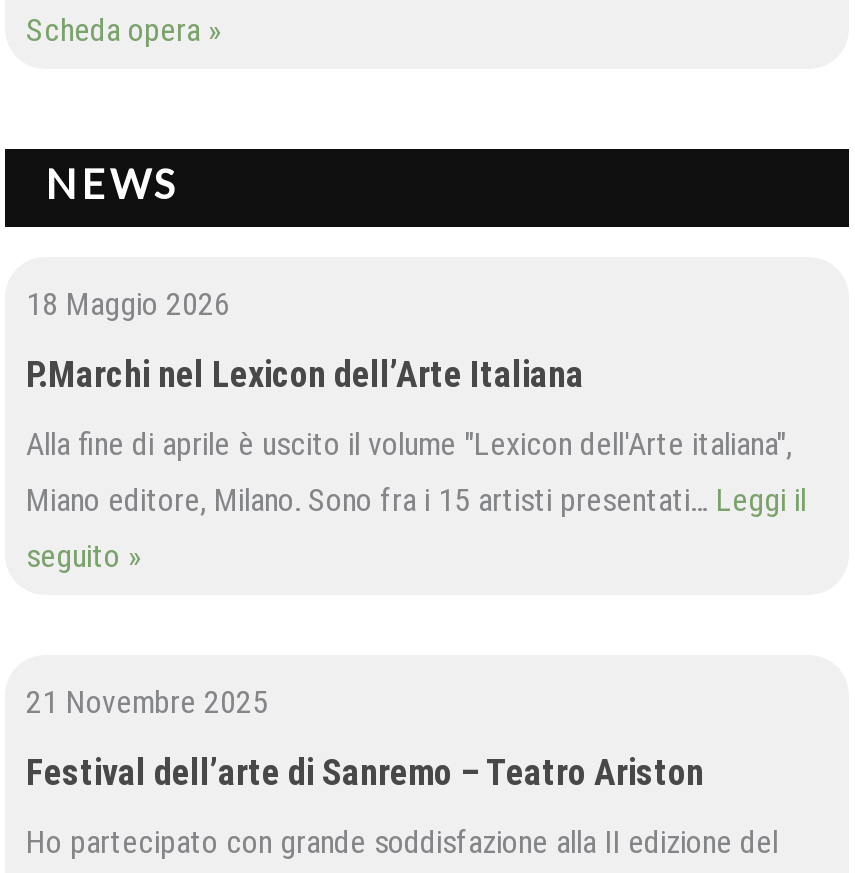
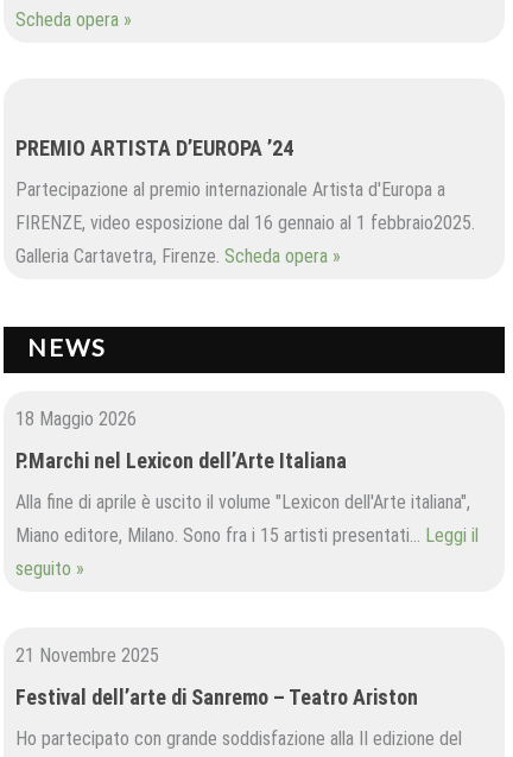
+ PREMIO ARTISTA D’EUROPA ’24
+ Partecipazione al premio internazionale Artista d'Europa a
+ FIRENZE, video esposizione dal 16 gennaio al 1 febbraio2025.
+ Galleria Cartavetra, Firenze. Scheda opera »
